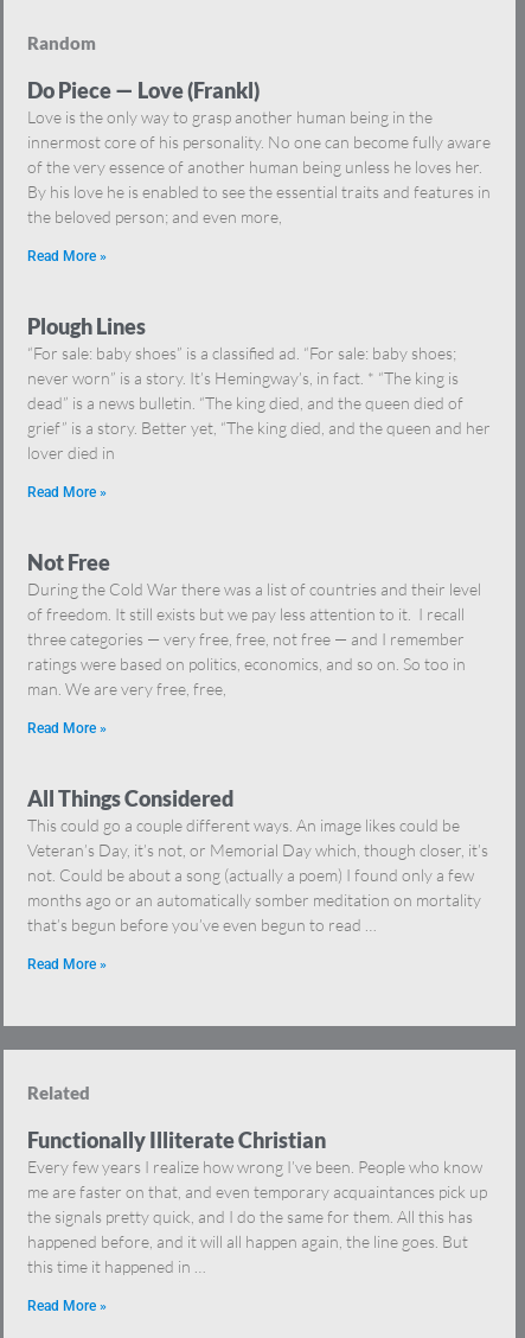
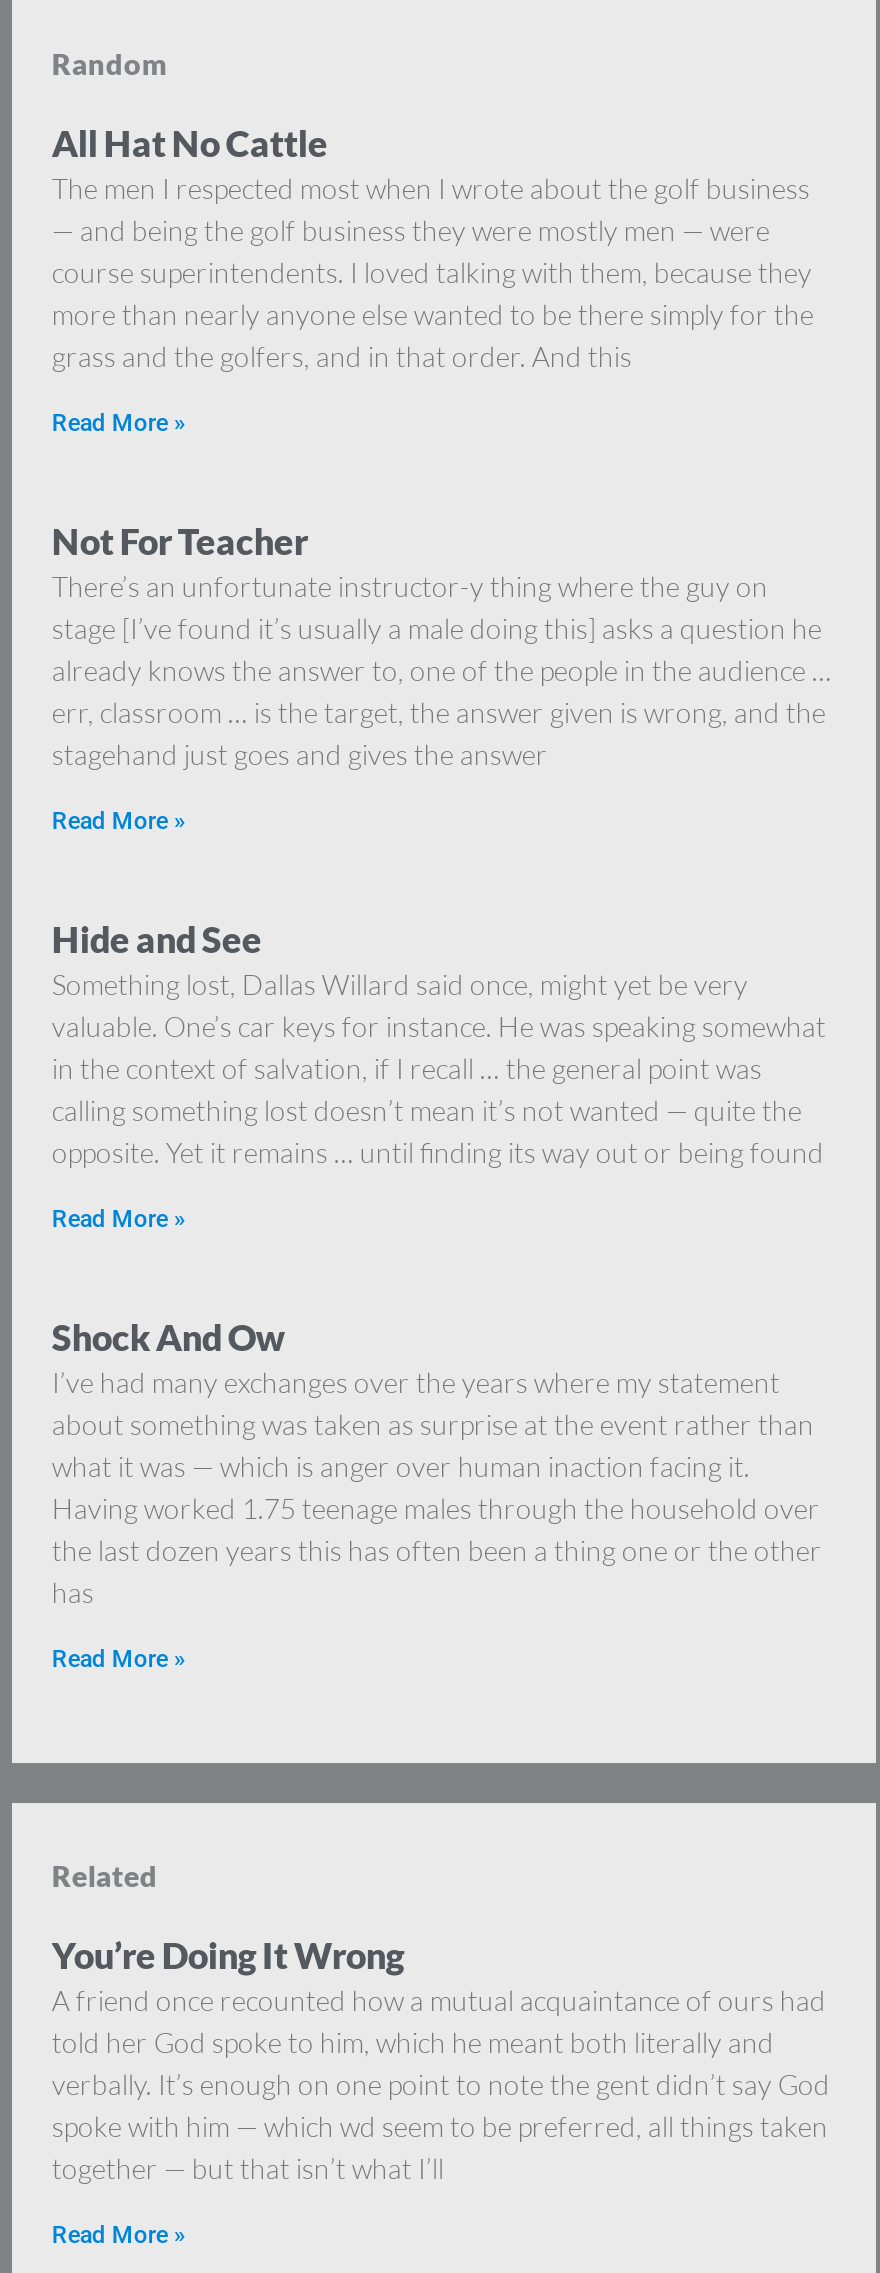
- Do Piece — Love (Frankl)
- Love is the only way to grasp another human being in the
- innermost core of his personality. No one can become fully aware
- of the very essence of another human being unless he loves her.
- By his love he is enabled to see the essential traits and features in
- the beloved person; and even more,
+ All Hat No Cattle
+ The men I respected most when I wrote about the golf business
+ — and being the golf business they were mostly men — were
+ course superintendents. I loved talking with them, because they
+ more than nearly anyone else wanted to be there simply for the
+ grass and the golfers, and in that order. And this

- Plough Lines
- “For sale: baby shoes” is a classified ad. “For sale: baby shoes;
- never worn” is a story. It’s Hemingway’s, in fact. * “The king is
- dead” is a news bulletin. “The king died, and the queen died of
- grief” is a story. Better yet, “The king died, and the queen and her
- lover died in
+ Not For Teacher
+ There’s an unfortunate instructor-y thing where the guy on
+ stage [I’ve found it’s usually a male doing this] asks a question he
+ already knows the answer to, one of the people in the audience …
+ err, classroom … is the target, the answer given is wrong, and the
+ stagehand just goes and gives the answer

- Not Free
- During the Cold War there was a list of countries and their level
- of freedom. It still exists but we pay less attention to it. I recall
- three categories — very free, free, not free — and I remember
- ratings were based on politics, economics, and so on. So too in
- man. We are very free, free,
+ Hide and See
+ Something lost, Dallas Willard said once, might yet be very
+ valuable. One’s car keys for instance. He was speaking somewhat
+ in the context of salvation, if I recall … the general point was
+ calling something lost doesn’t mean it’s not wanted — quite the
+ opposite. Yet it remains … until finding its way out or being found

- All Things Considered
- This could go a couple different ways. An image likes could be
- Veteran’s Day, it’s not, or Memorial Day which, though closer, it’s
- not. Could be about a song (actually a poem) I found only a few
- months ago or an automatically somber meditation on mortality
- that’s begun before you’ve even begun to read …
+ Shock And Ow
+ I’ve had many exchanges over the years where my statement
+ about something was taken as surprise at the event rather than
+ what it was — which is anger over human inaction facing it.
+ Having worked 1.75 teenage males through the household over
+ the last dozen years this has often been a thing one or the other
+ has

- Functionally Illiterate Christian
- Every few years I realize how wrong I’ve been. People who know
- me are faster on that, and even temporary acquaintances pick up
- the signals pretty quick, and I do the same for them. All this has
- happened before, and it will all happen again, the line goes. But
- this time it happened in …
+ You’re Doing It Wrong
+ A friend once recounted how a mutual acquaintance of ours had
+ told her God spoke to him, which he meant both literally and
+ verbally. It’s enough on one point to note the gent didn’t say God
+ spoke with him — which wd seem to be preferred, all things taken
+ together — but that isn’t what I’ll
